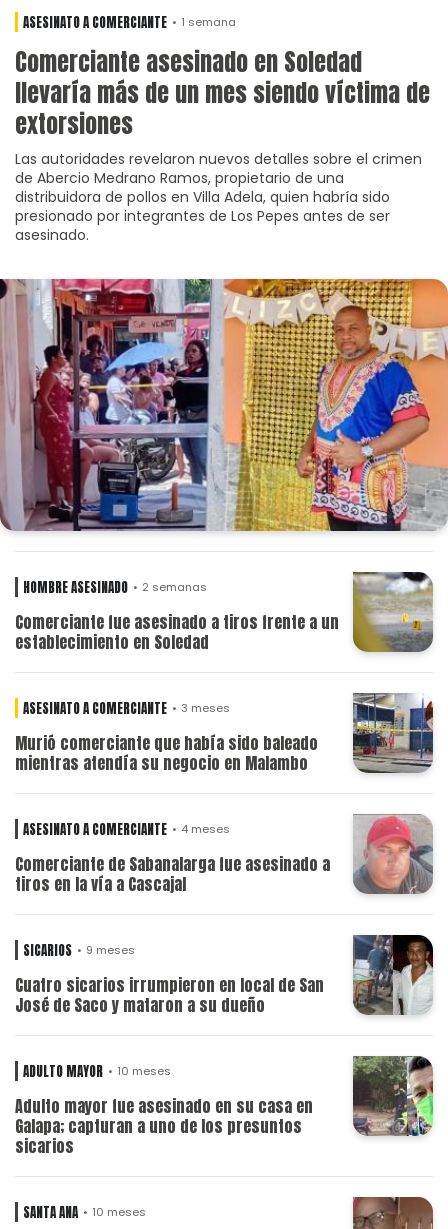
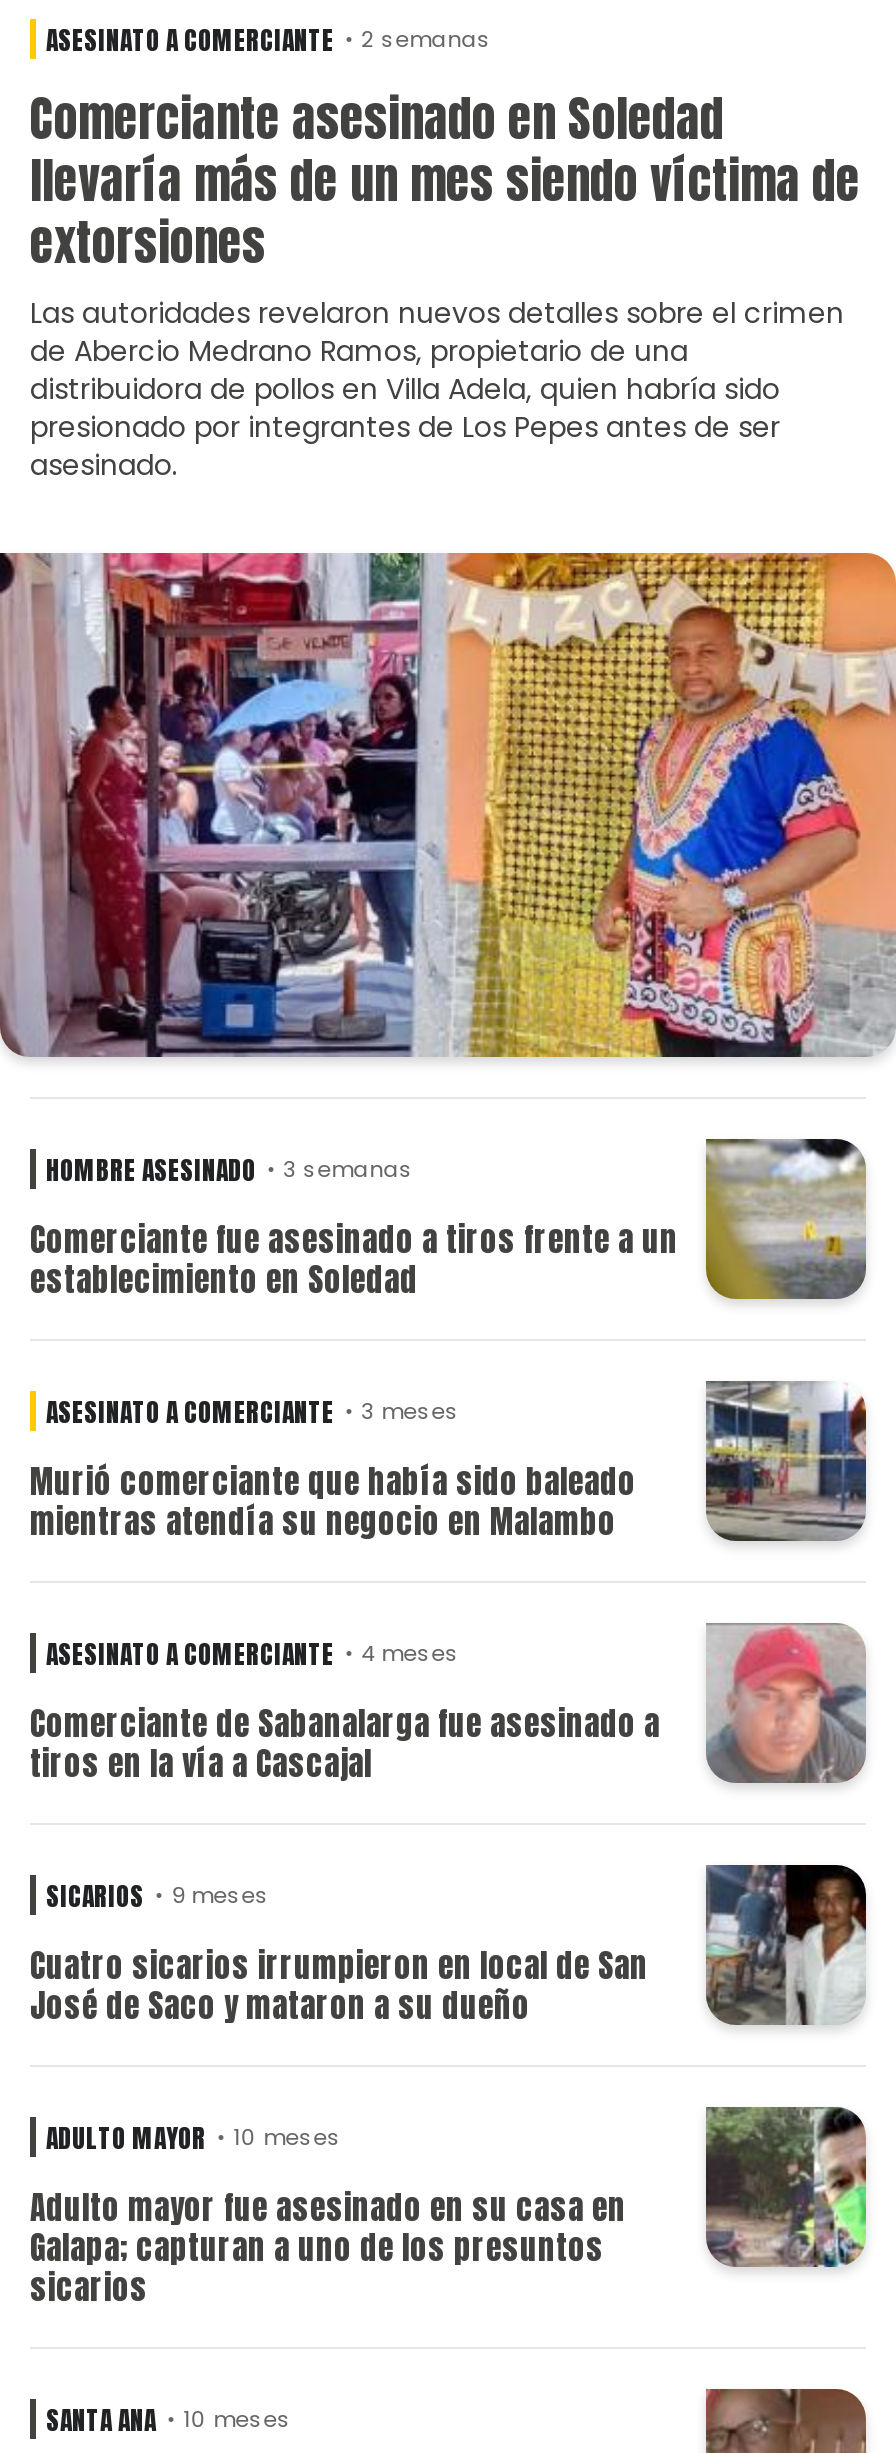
- ASESINATO A COMERCIANTE 1 semana
+ ASESINATO A COMERCIANTE 2 semanas

- HOMBRE ASESINADO 2 semanas
+ HOMBRE ASESINADO 3 semanas
